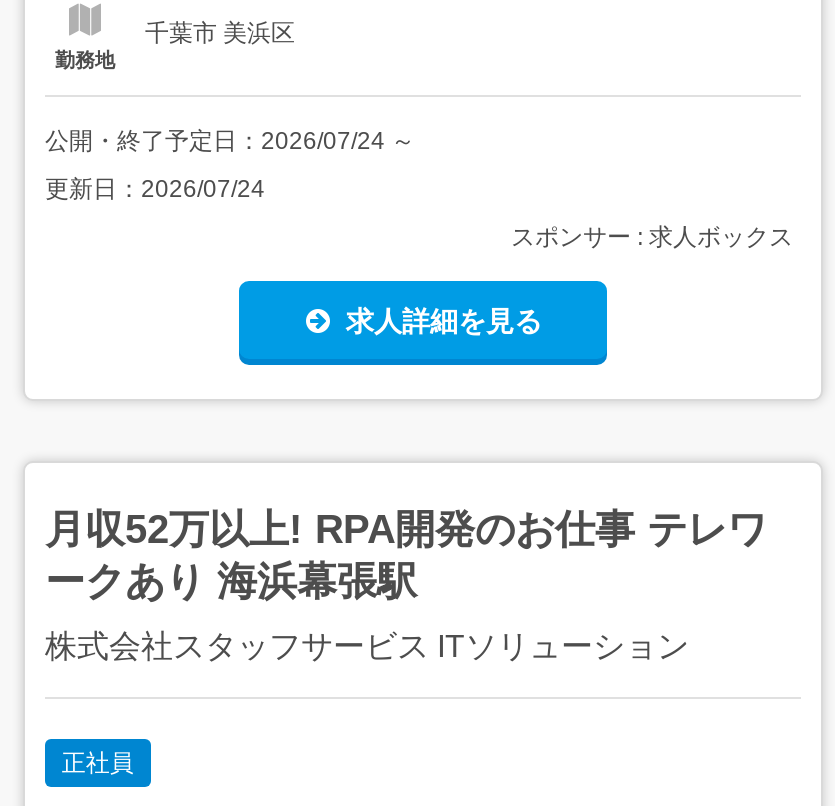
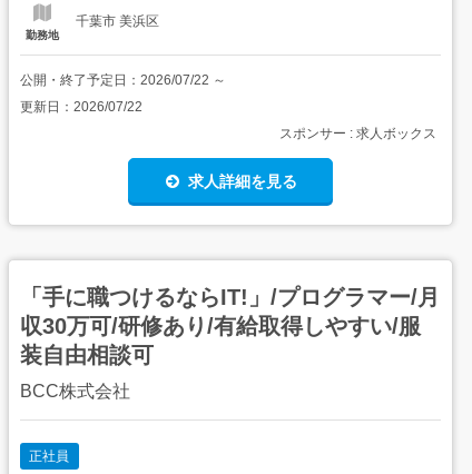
- 公開・終了予定日：2026/07/24～
+ 公開・終了予定日：2026/07/22～

- 更新日：2026/07/24
+ 更新日：2026/07/22

- 月収52万以上! RPA開発のお仕事 テレワ
- ークあり 海浜幕張駅
+ 「手に職つけるならIT!」/プログラマー/月
+ 収30万可/研修あり/有給取得しやすい/服
+ 装自由相談可

- 株式会社スタッフサービス ITソリューション
+ BCC株式会社
